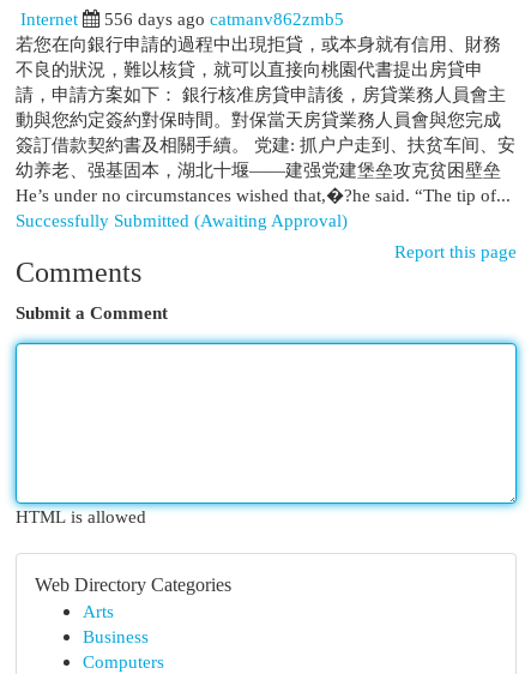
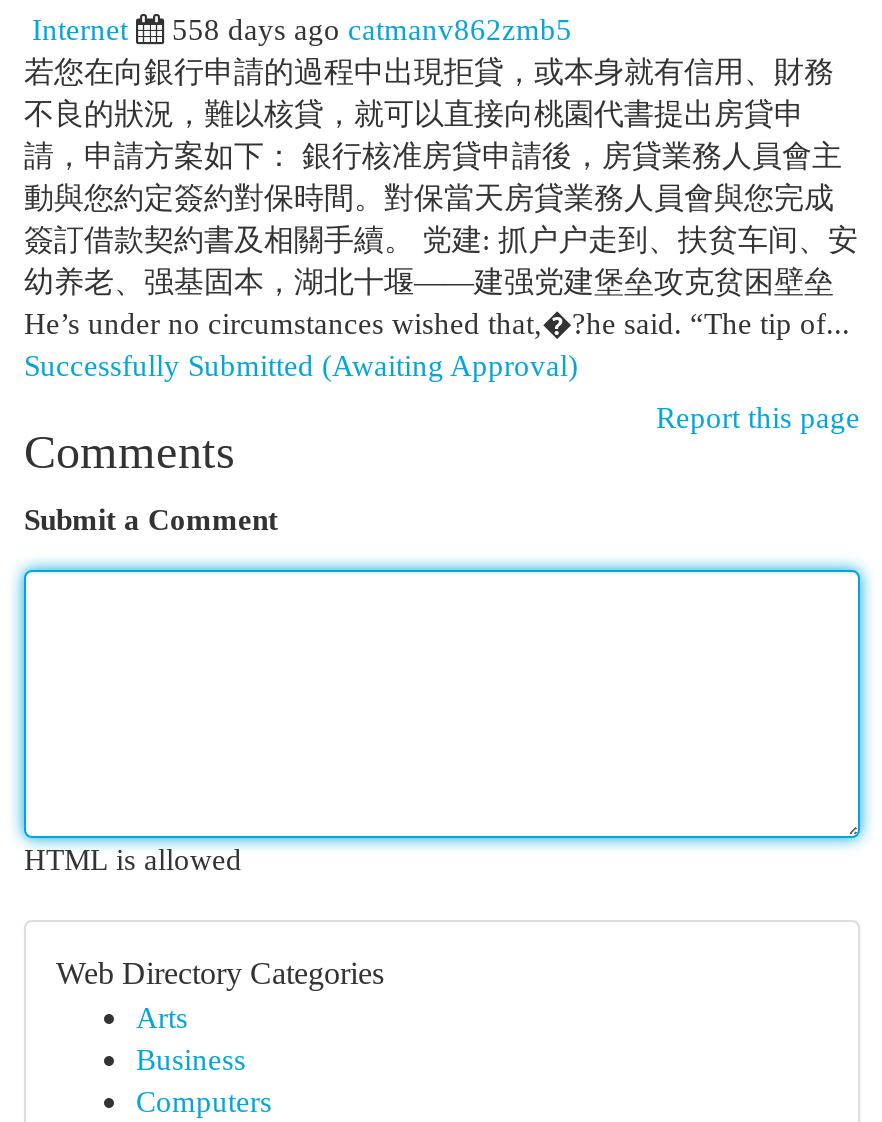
- 556 days ago catmanv862zmb5
+ 558 days ago catmanv862zmb5
